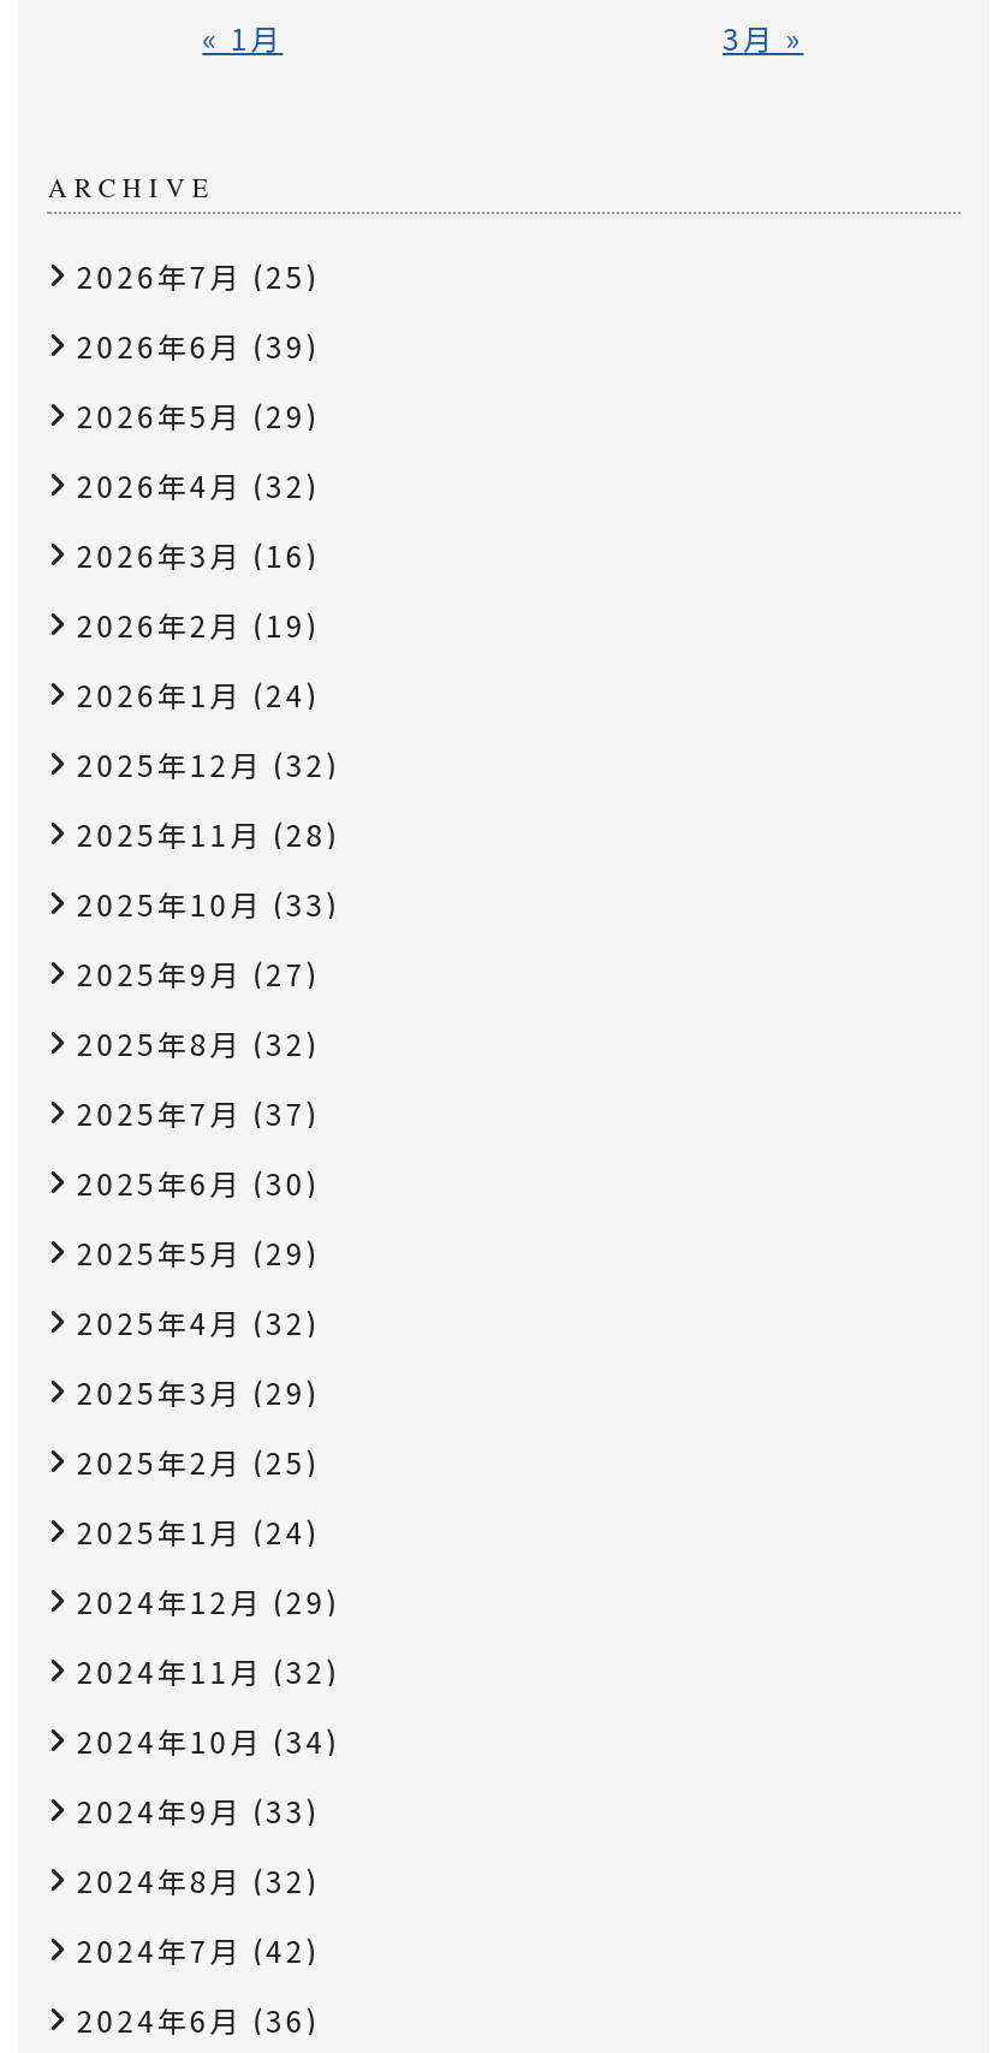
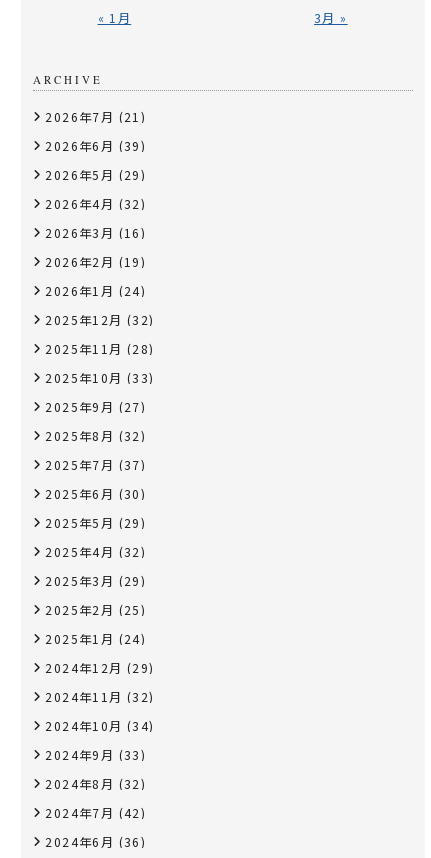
- 2026年7月(25)
+ 2026年7月(21)
